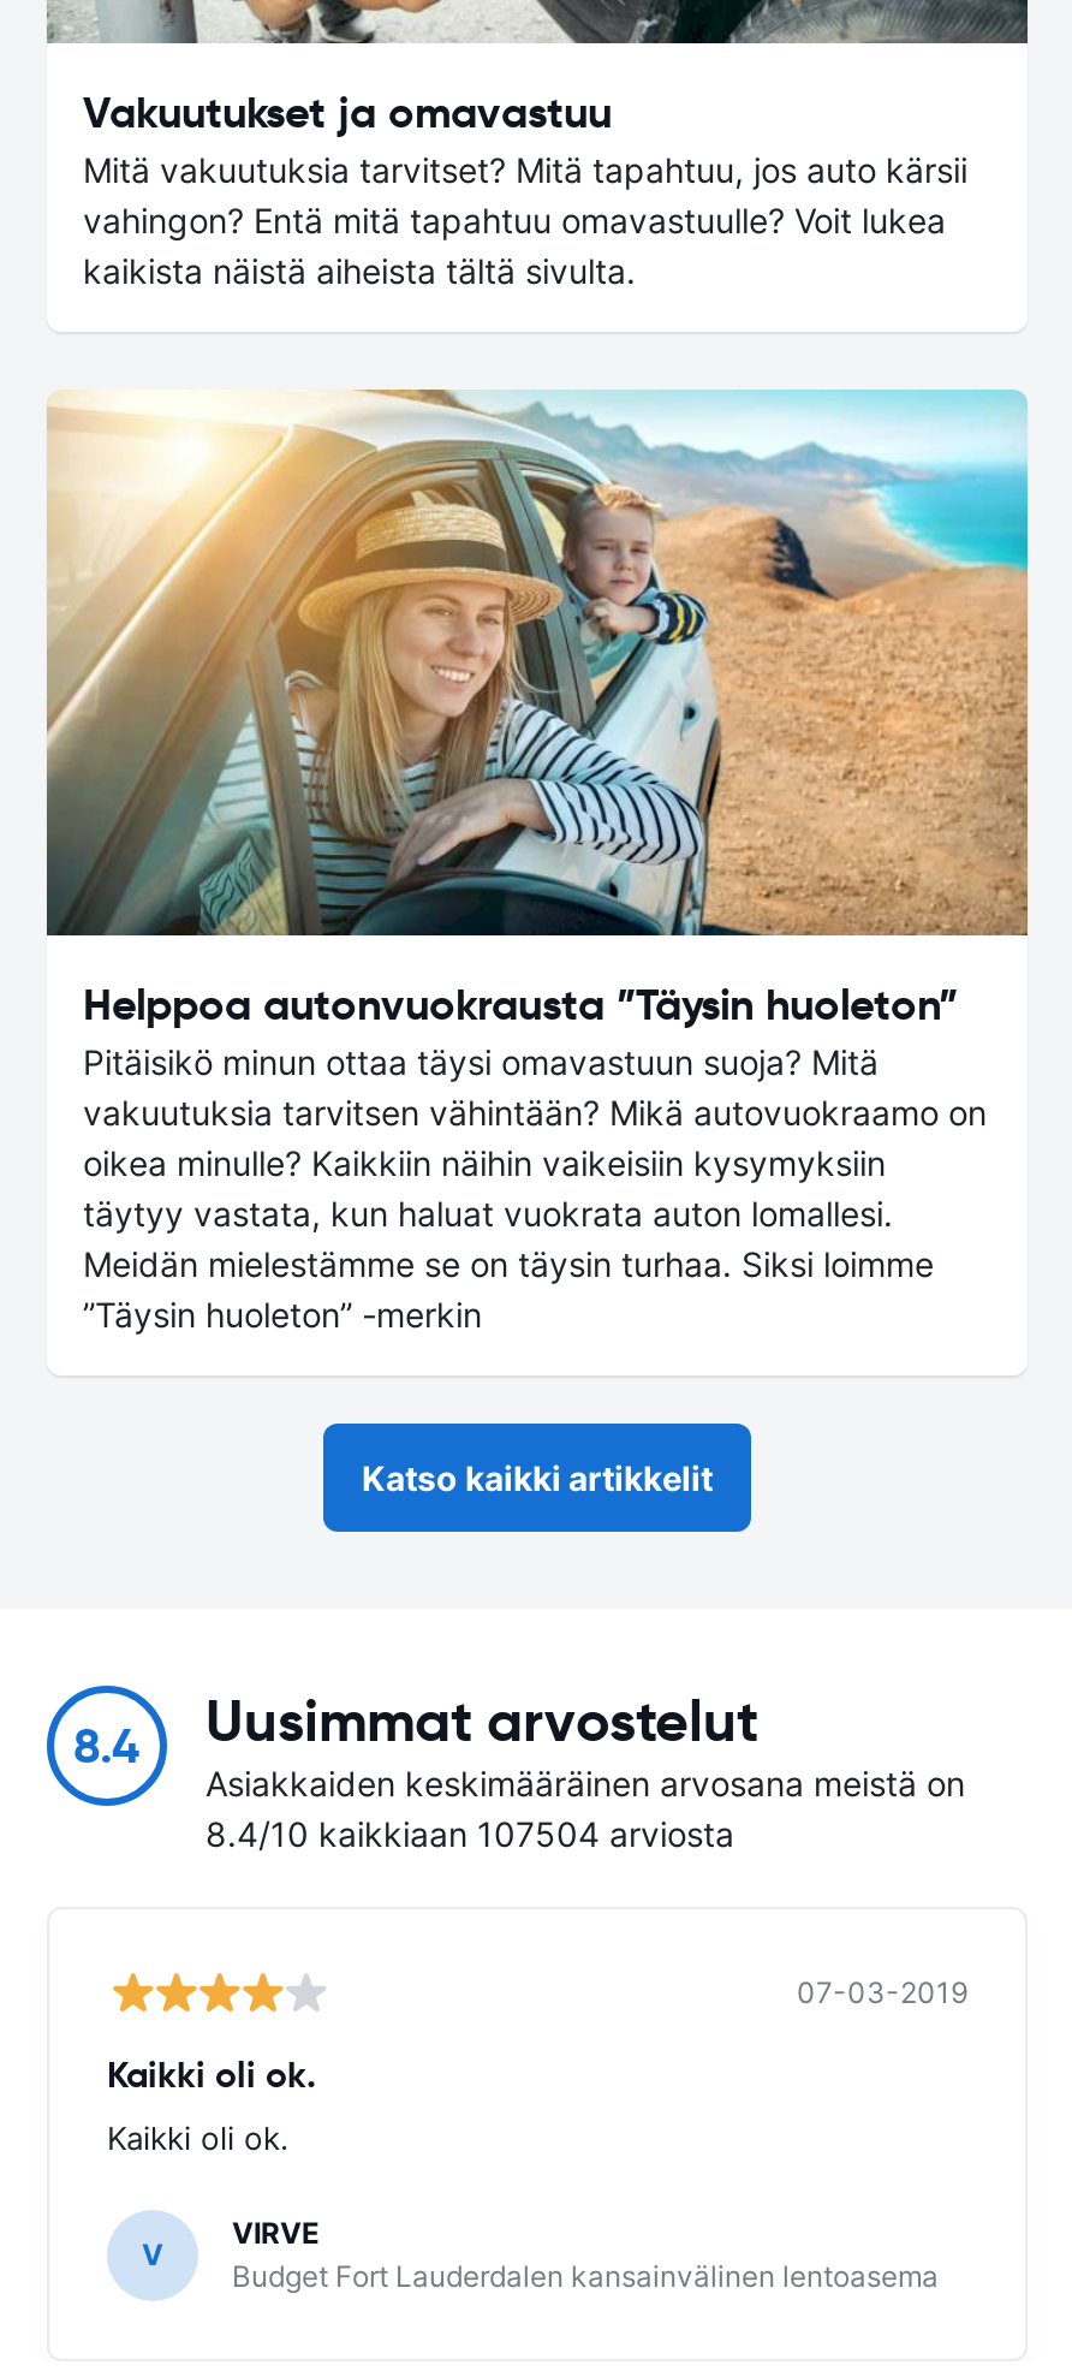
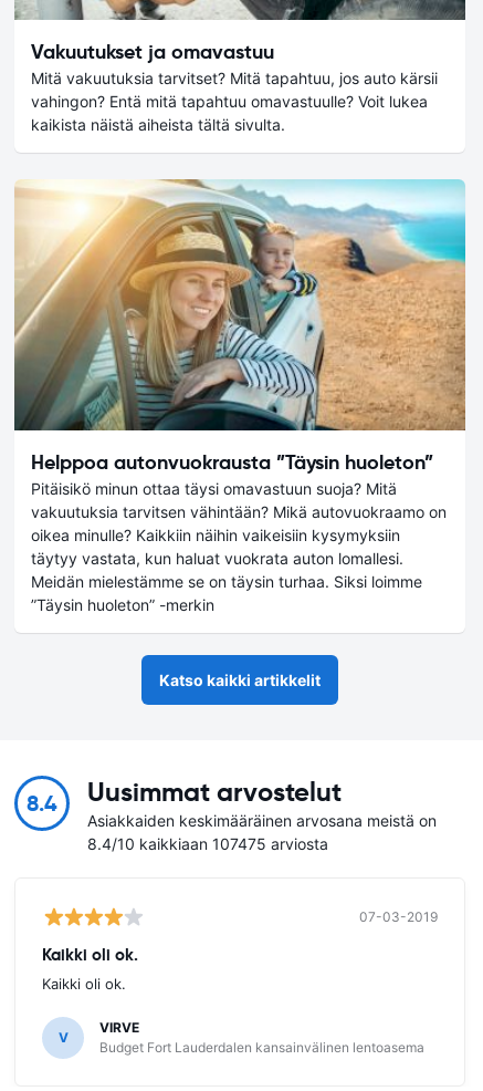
- 8.4/10 kaikkiaan 107504 arviosta
+ 8.4/10 kaikkiaan 107475 arviosta
